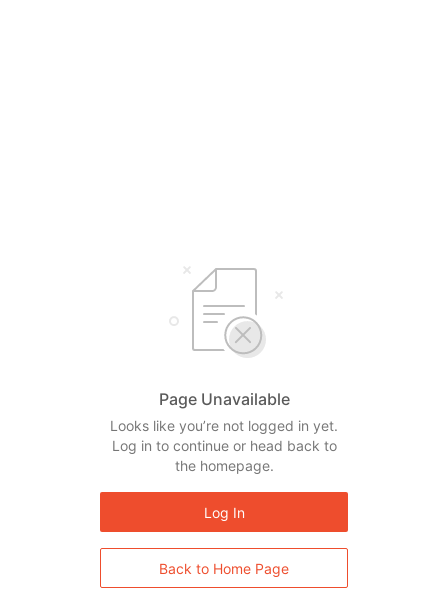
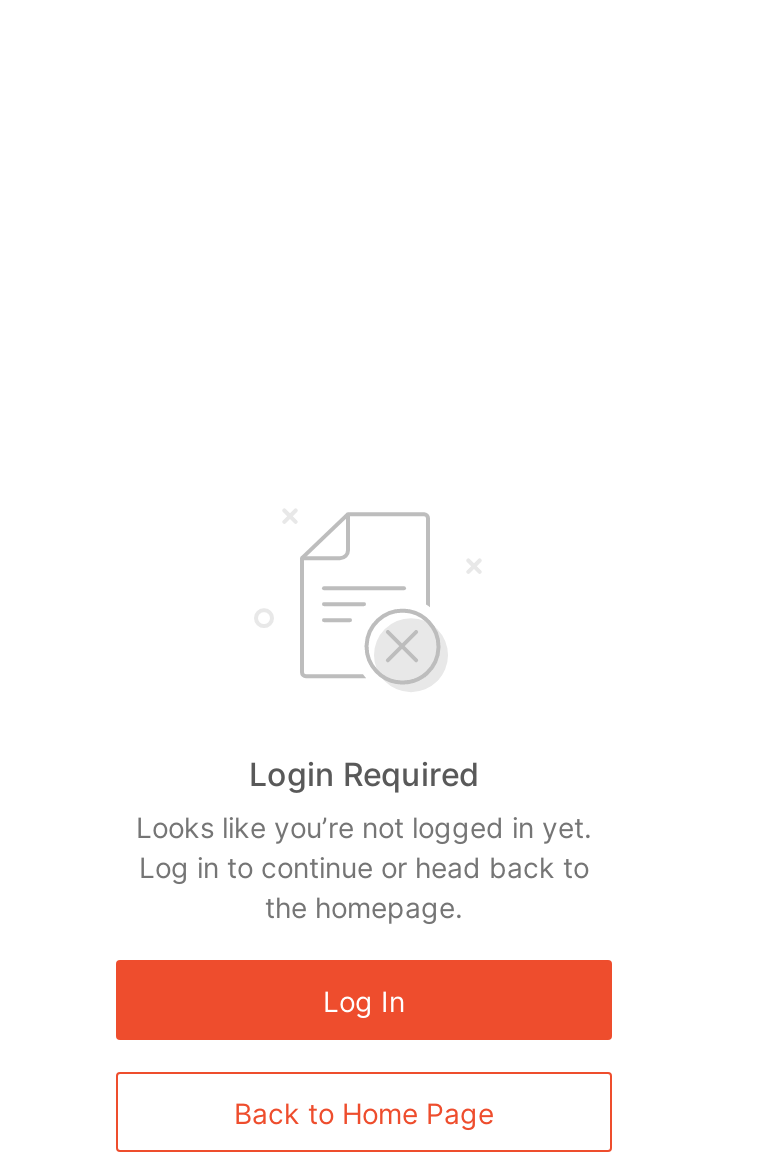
- Page Unavailable
+ Login Required
